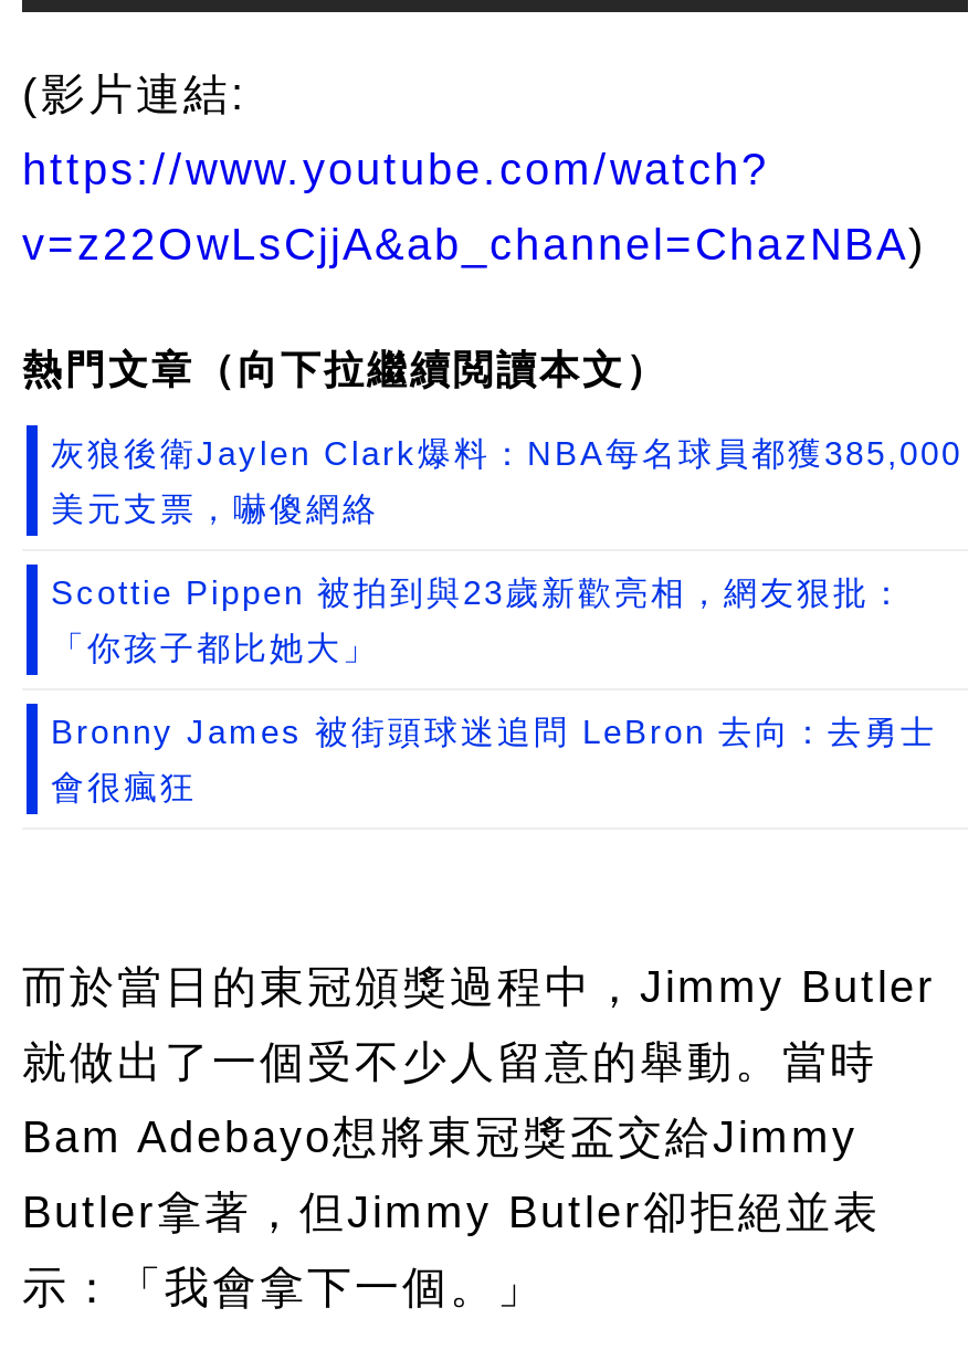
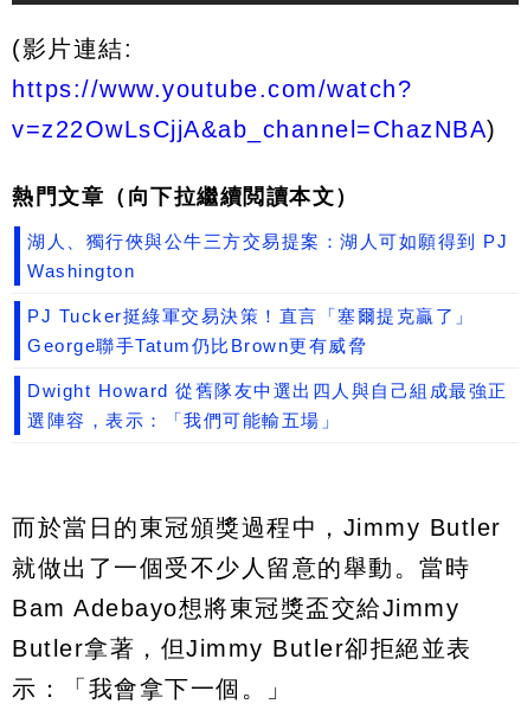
- 灰狼後衛Jaylen Clark爆料：NBA每名球員都獲385,000
+ 湖人、獨行俠與公牛三方交易提案：湖人可如願得到 PJ

- 美元支票，嚇傻網絡
+ Washington

- Scottie Pippen 被拍到與23歲新歡亮相，網友狠批：
+ PJ Tucker挺綠軍交易決策！直言「塞爾提克贏了」

- 「你孩子都比她大」
+ George聯手Tatum仍比Brown更有威脅

- Bronny James 被街頭球迷追問 LeBron 去向：去勇士
+ Dwight Howard 從舊隊友中選出四人與自己組成最強正

- 會很瘋狂
+ 選陣容，表示：「我們可能輸五場」
